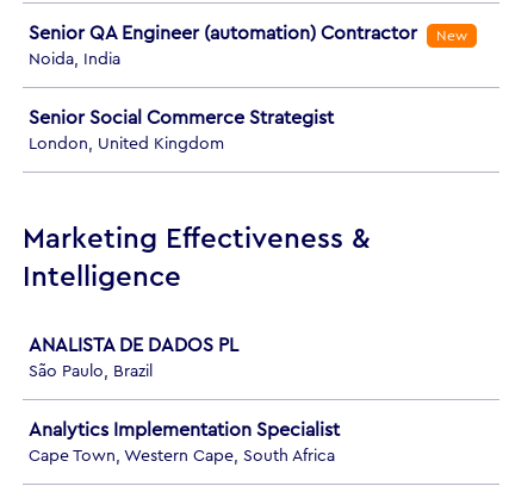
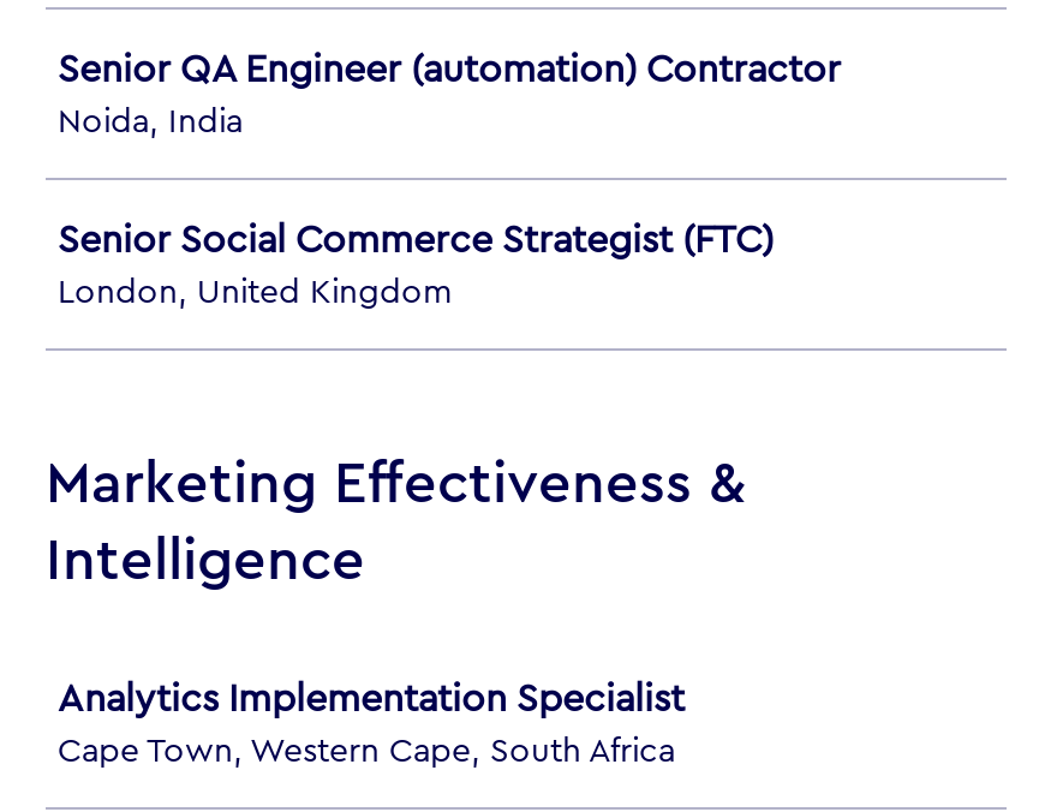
- New

- Senior Social Commerce Strategist
+ Senior Social Commerce Strategist (FTC)

- ANALISTA DE DADOS PL
- São Paulo, Brazil
